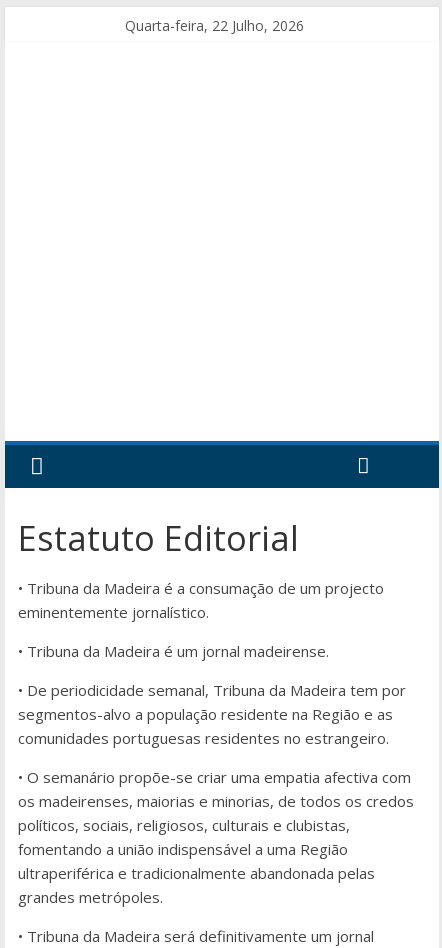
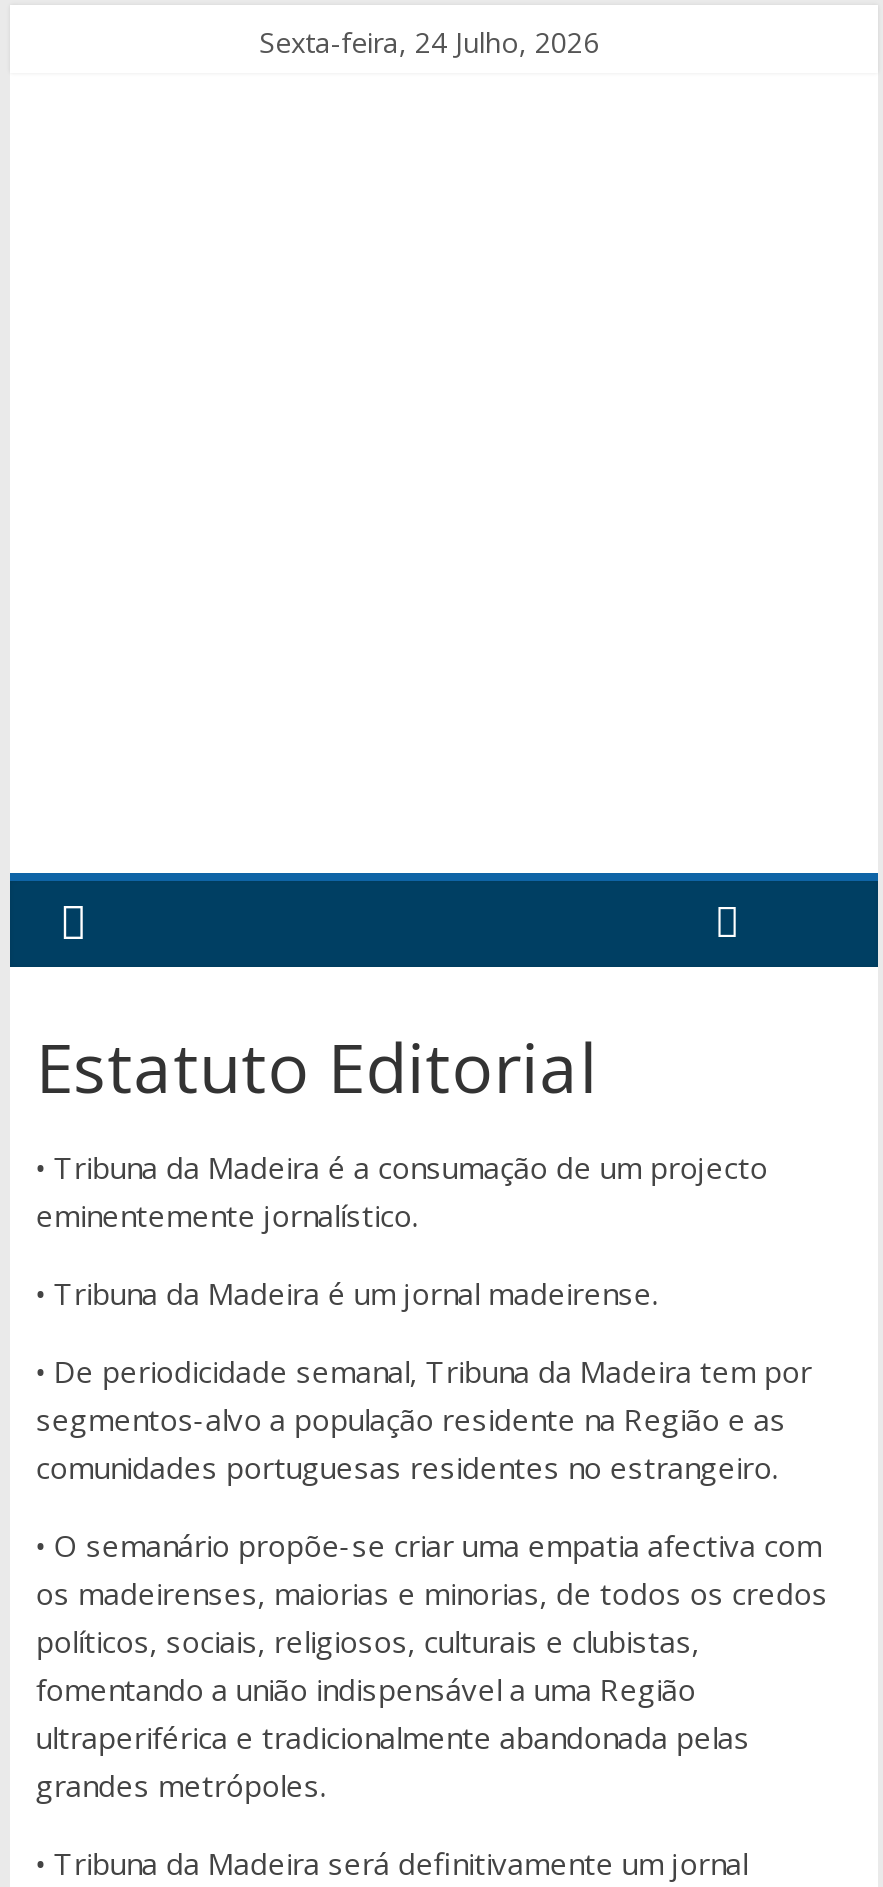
- Quarta-feira, 22 Julho, 2026
+ Sexta-feira, 24 Julho, 2026
